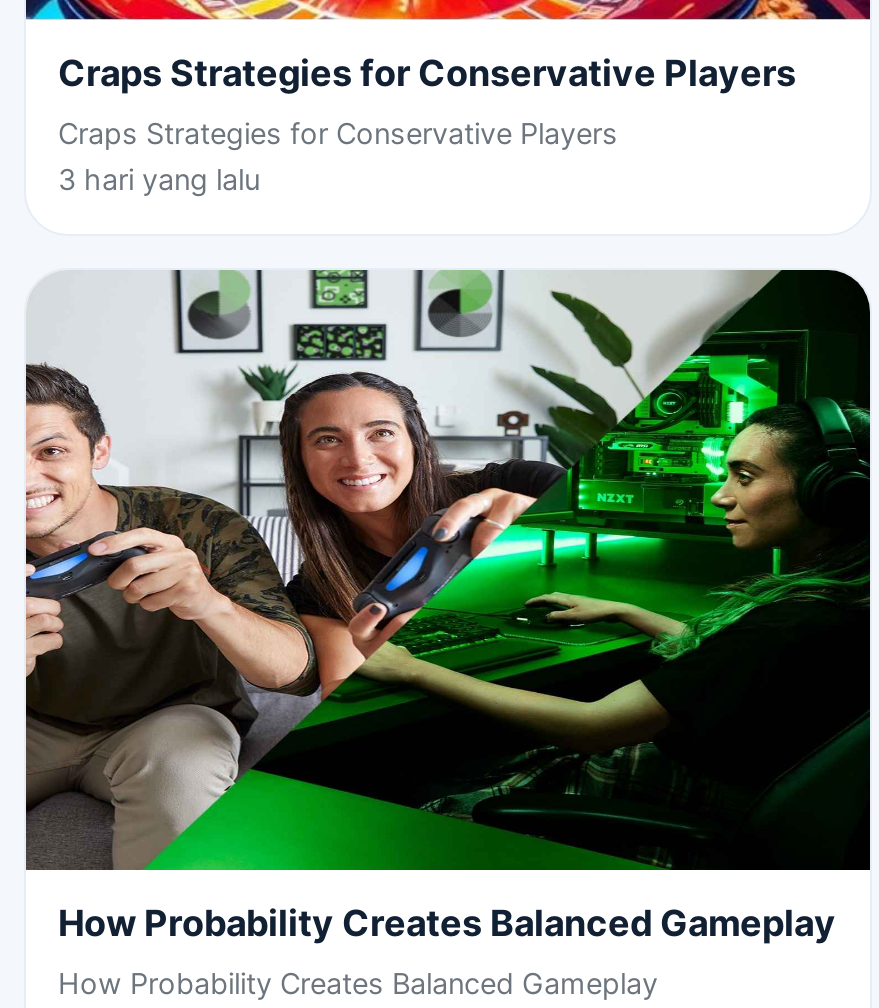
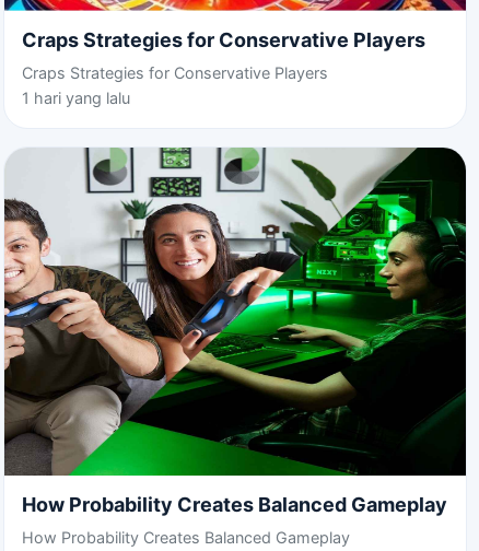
- 3 hari yang lalu
+ 1 hari yang lalu
